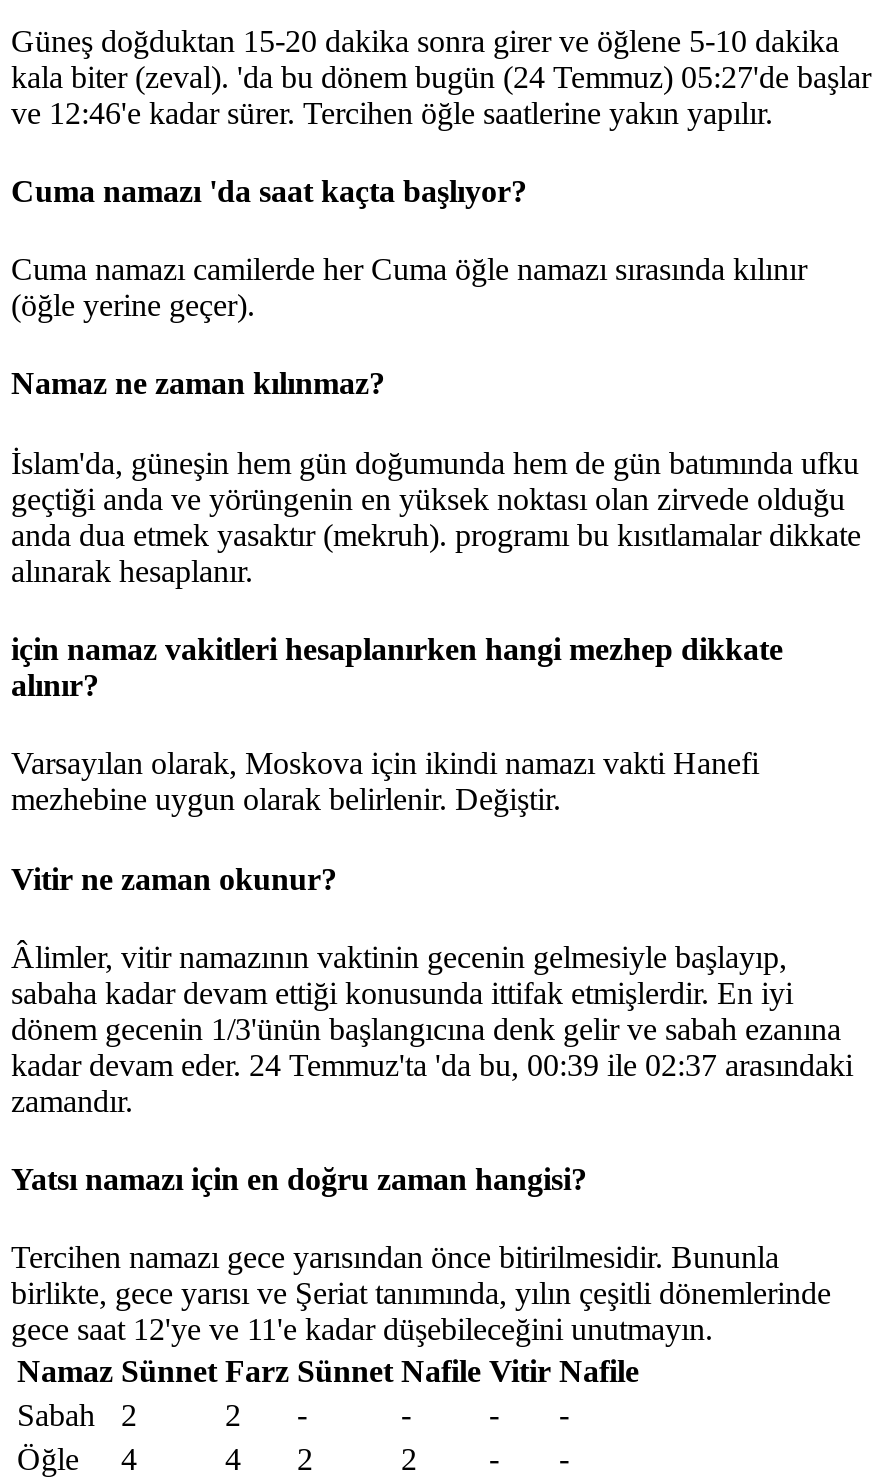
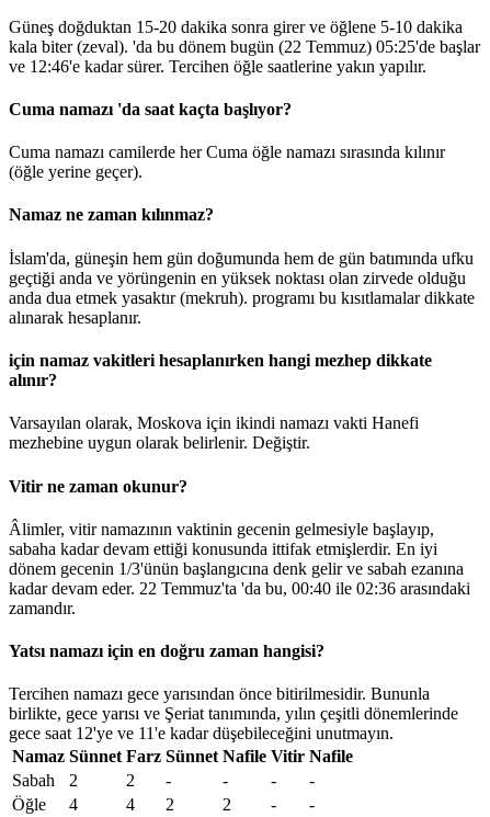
- kala biter (zeval). 'da bu dönem bugün (24 Temmuz) 05:27'de başlar
+ kala biter (zeval). 'da bu dönem bugün (22 Temmuz) 05:25'de başlar

- kadar devam eder. 24 Temmuz'ta 'da bu, 00:39 ile 02:37 arasındaki
+ kadar devam eder. 22 Temmuz'ta 'da bu, 00:40 ile 02:36 arasındaki
